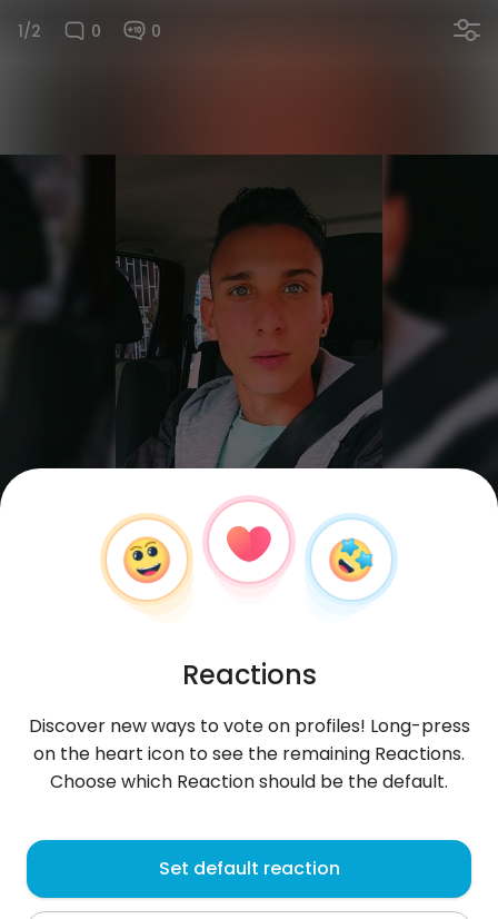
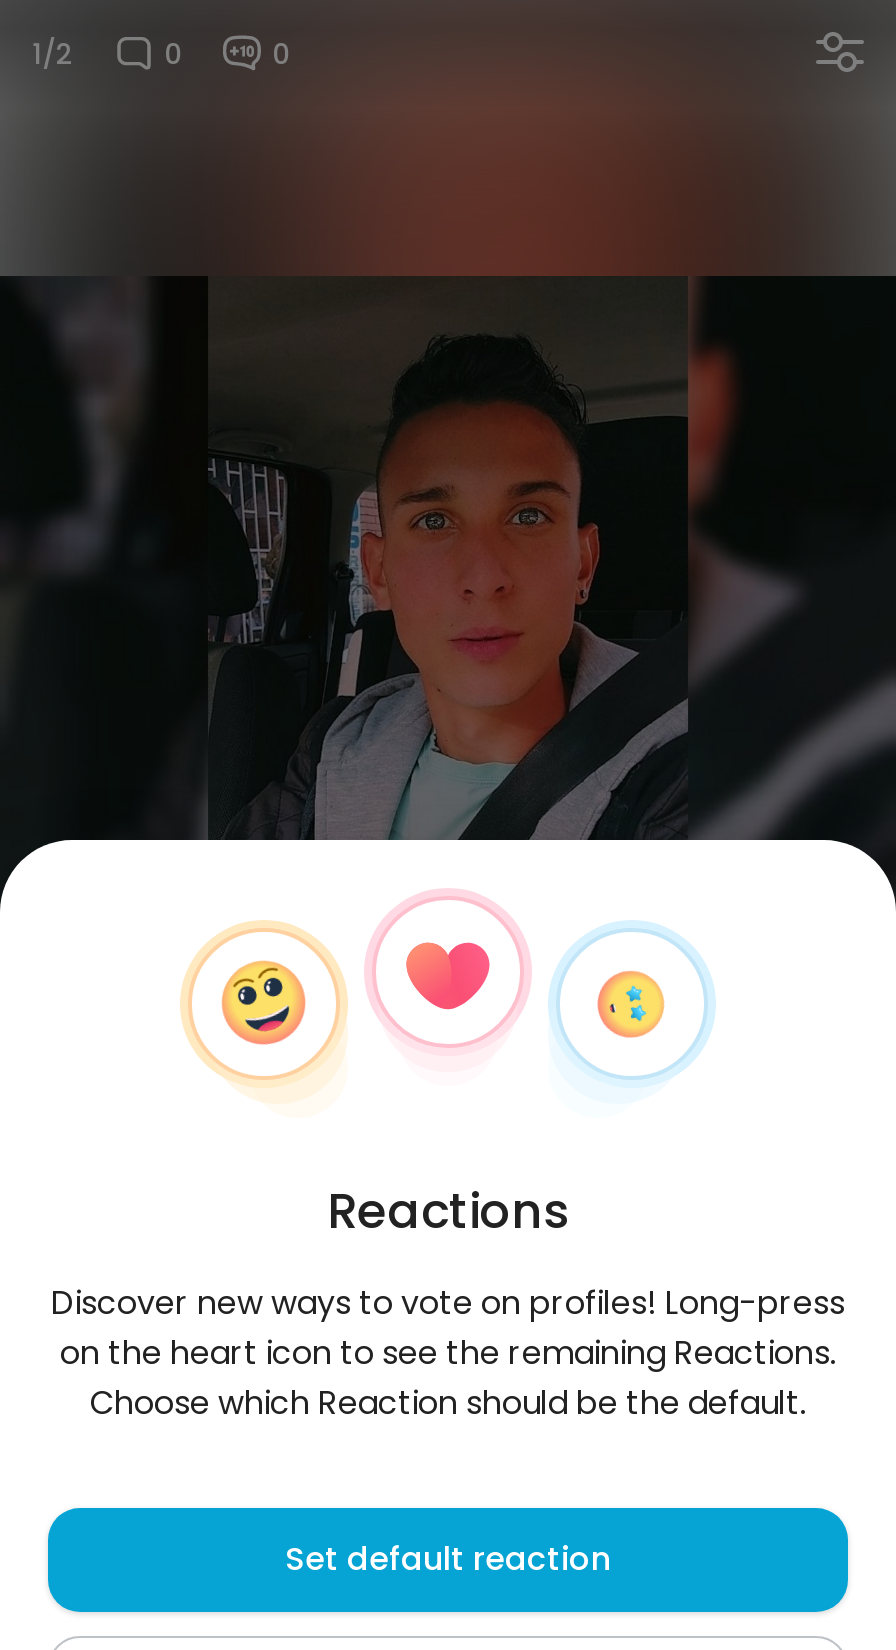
- [image]
+ [image]
